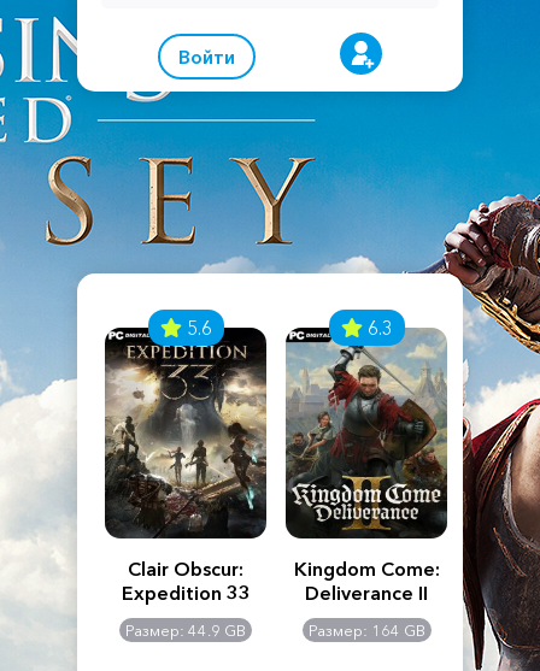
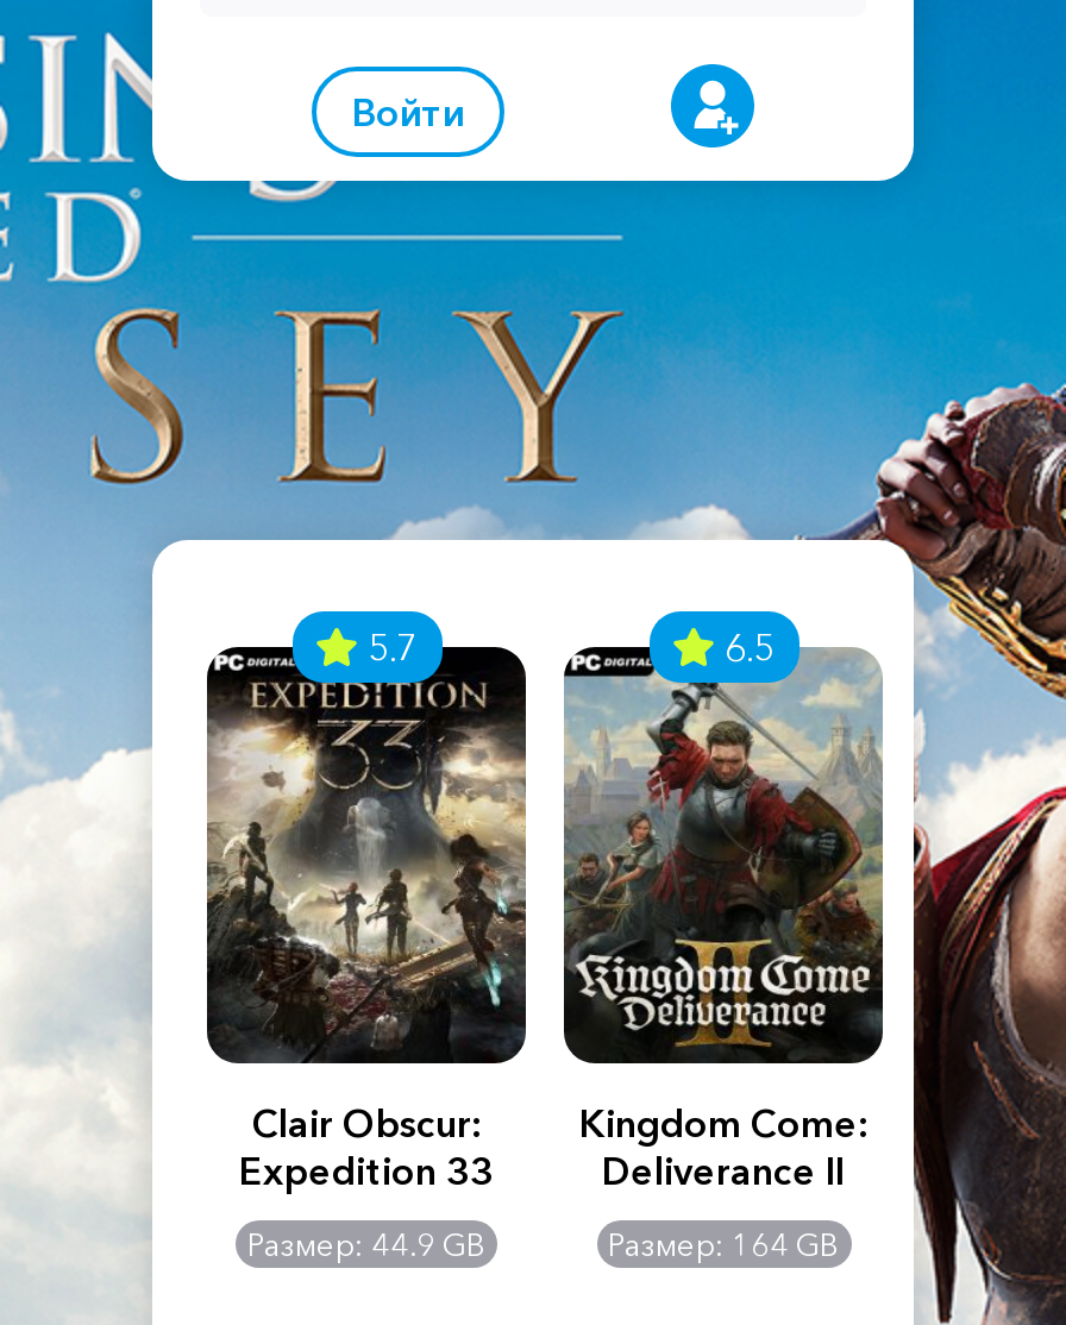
- 5.6
+ 5.7

- 6.3
+ 6.5
